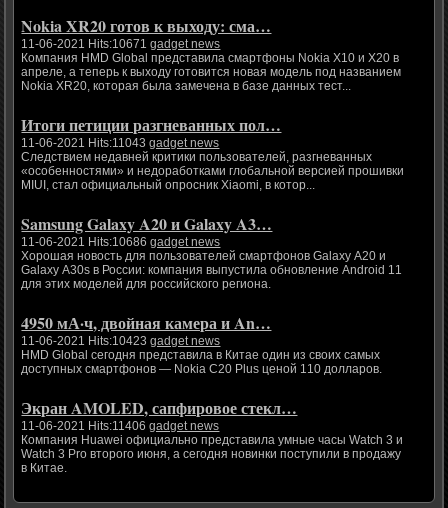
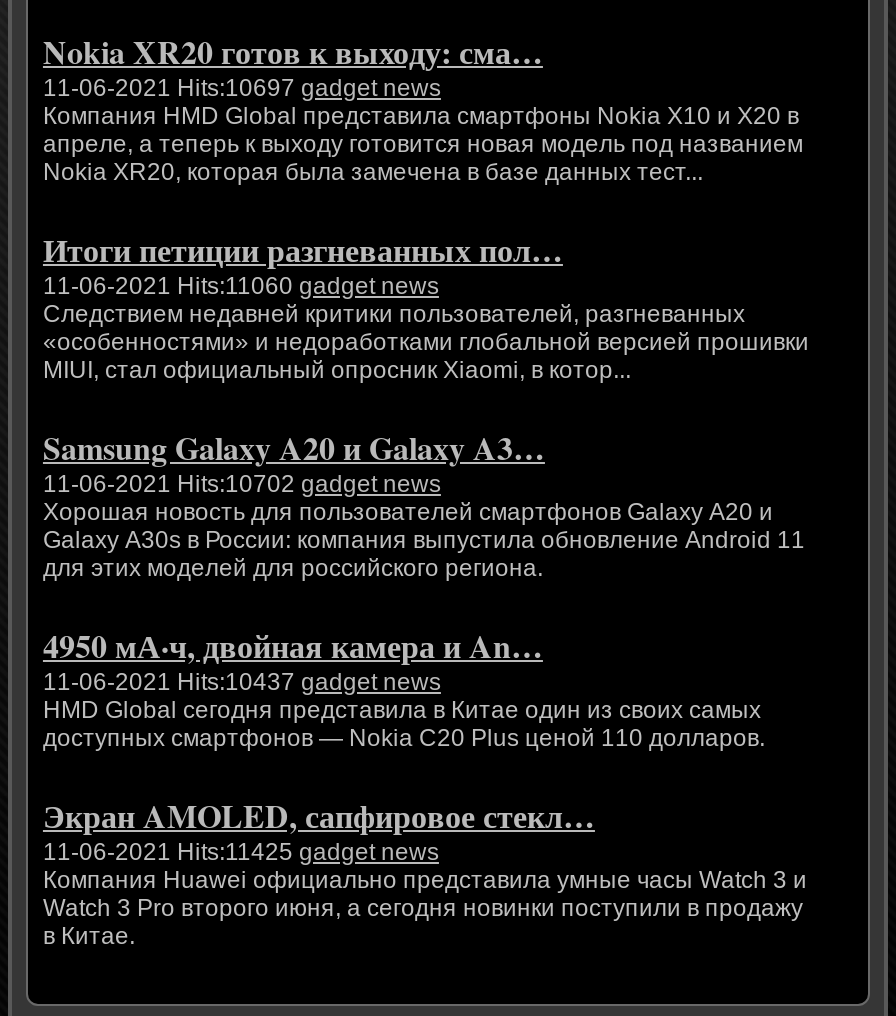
- 11-06-2021 Hits:10671 gadget news
+ 11-06-2021 Hits:10697 gadget news

- 11-06-2021 Hits:11043 gadget news
+ 11-06-2021 Hits:11060 gadget news

- 11-06-2021 Hits:10686 gadget news
+ 11-06-2021 Hits:10702 gadget news

- 11-06-2021 Hits:10423 gadget news
+ 11-06-2021 Hits:10437 gadget news

- 11-06-2021 Hits:11406 gadget news
+ 11-06-2021 Hits:11425 gadget news
